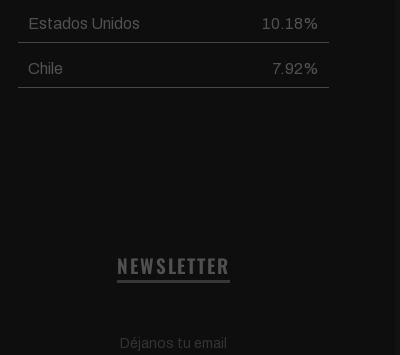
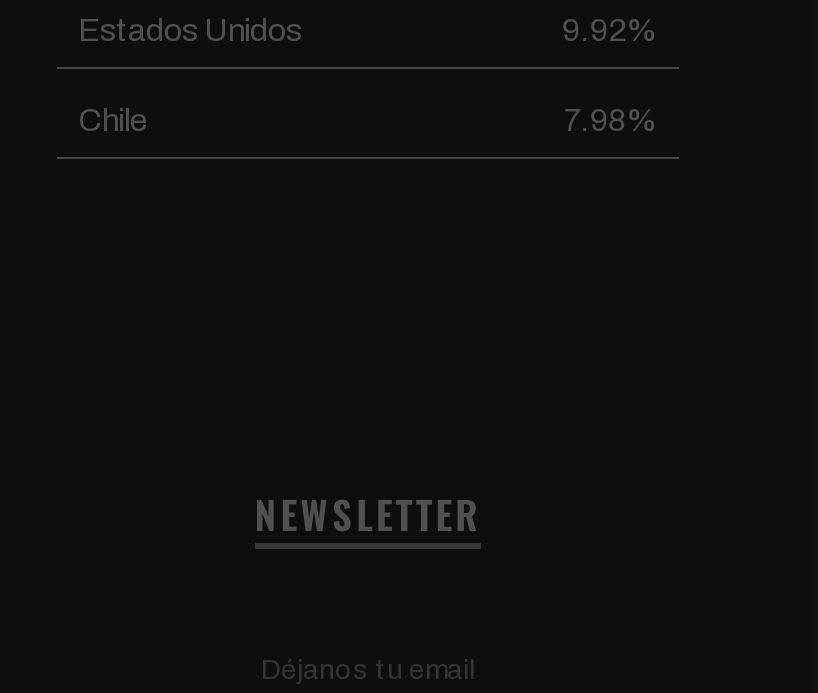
- 10.18%
+ 9.92%

- 7.92%
+ 7.98%
